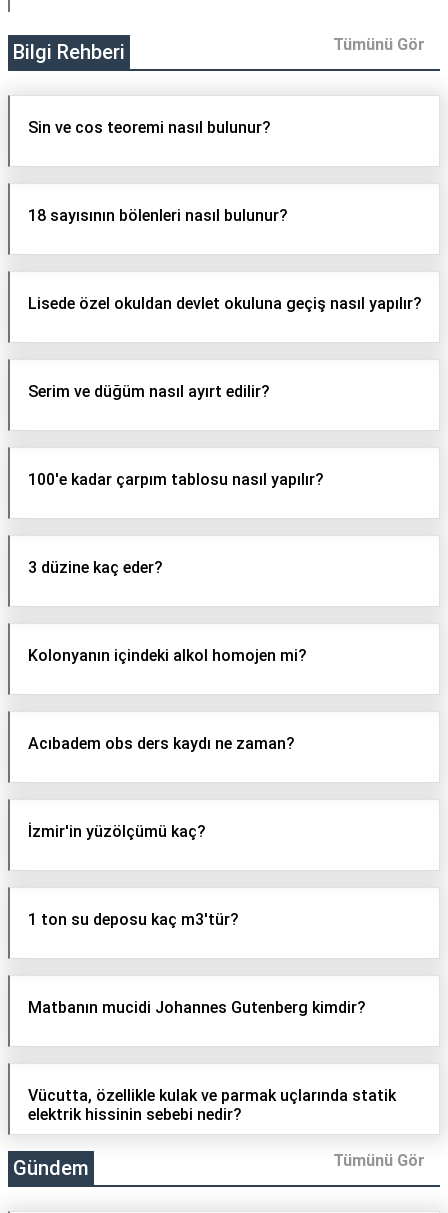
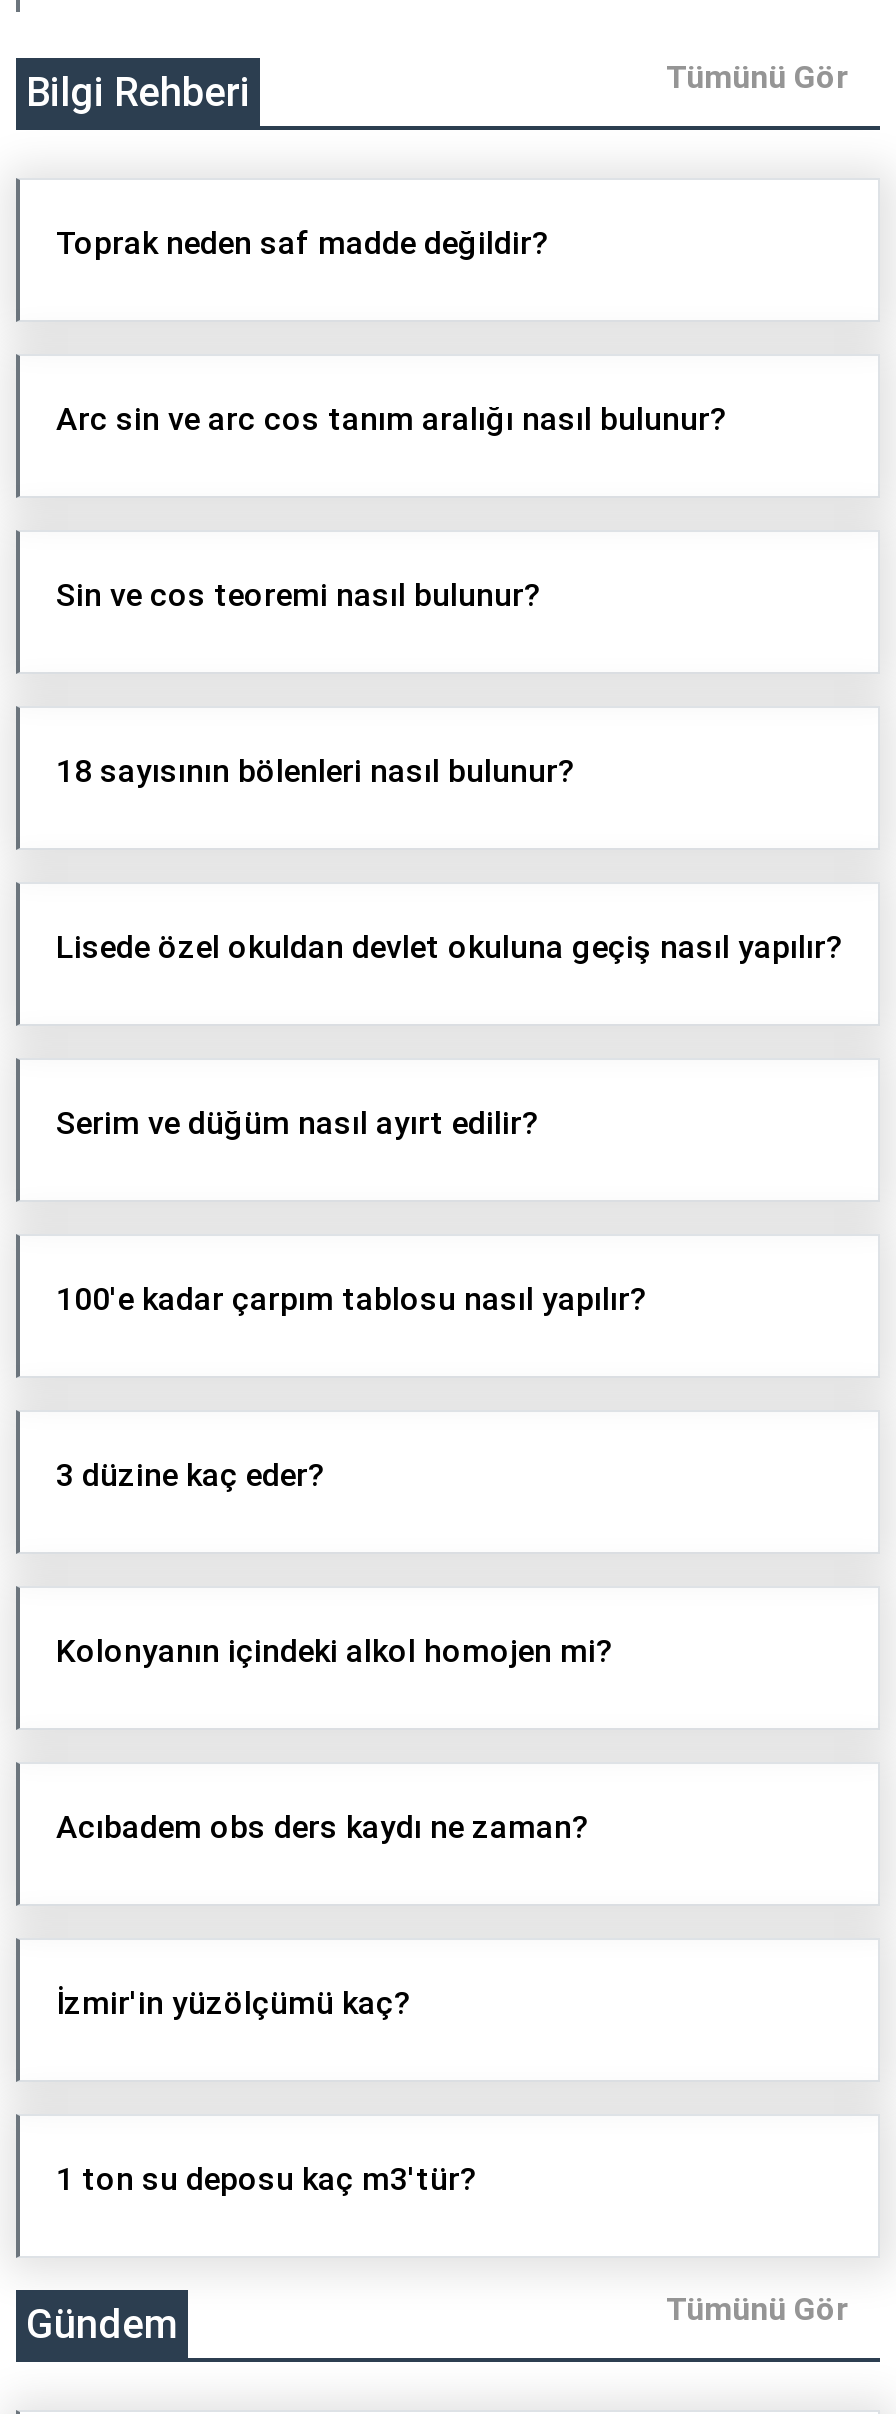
+ Toprak neden saf madde değildir?

+ Arc sin ve arc cos tanım aralığı nasıl bulunur?

moved down: Sin ve cos teoremi nasıl bulunur? | 18 sayısının bölenleri nasıl bulunur? | Lisede özel okuldan devlet okuluna geçiş nasıl yapılır? | ... | İzmir'in yüzölçümü kaç? | 1 ton su deposu kaç m3'tür?

- Matbanın mucidi Johannes Gutenberg kimdir?

- Vücutta, özellikle kulak ve parmak uçlarında statik
- elektrik hissinin sebebi nedir?
